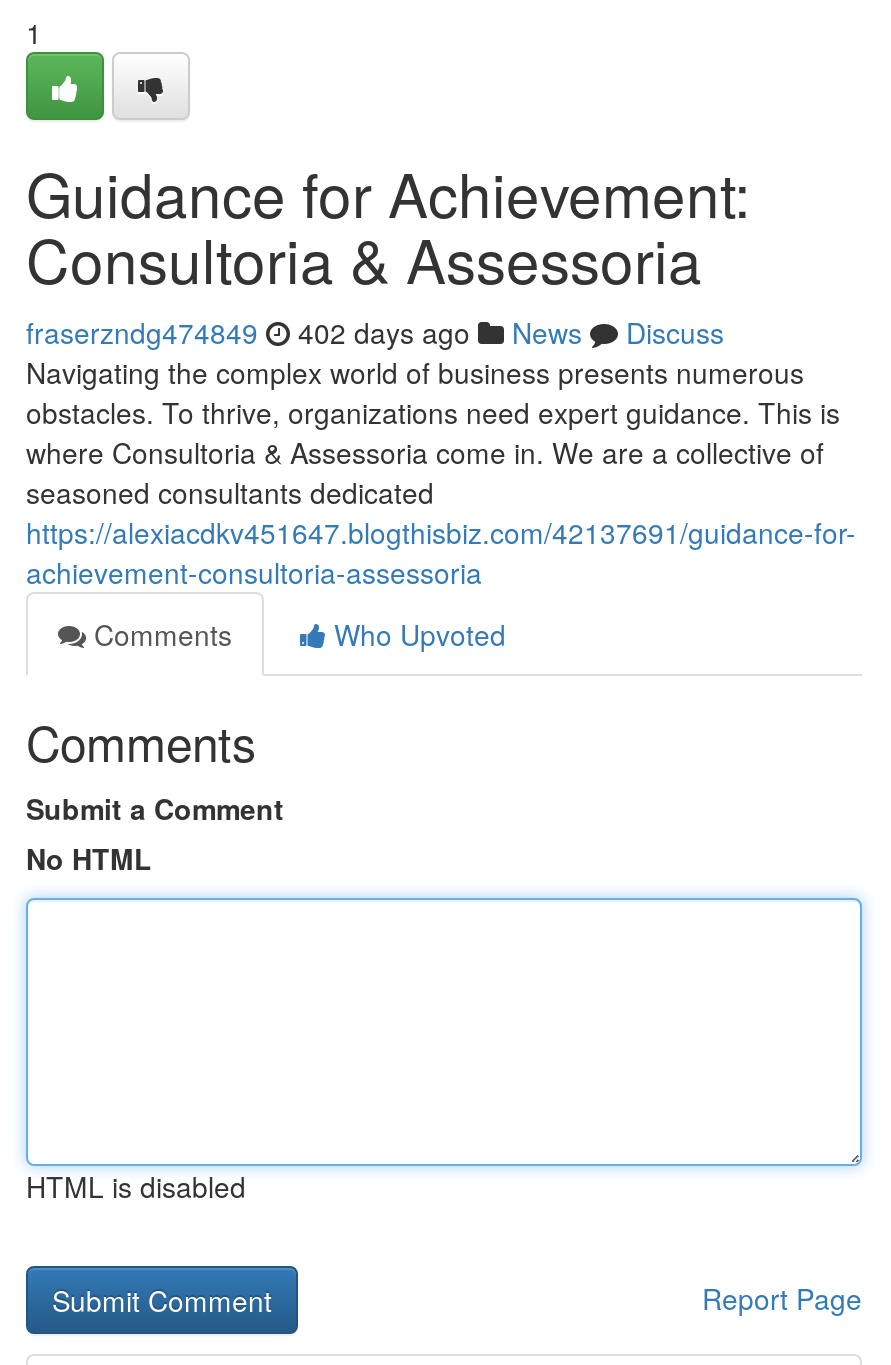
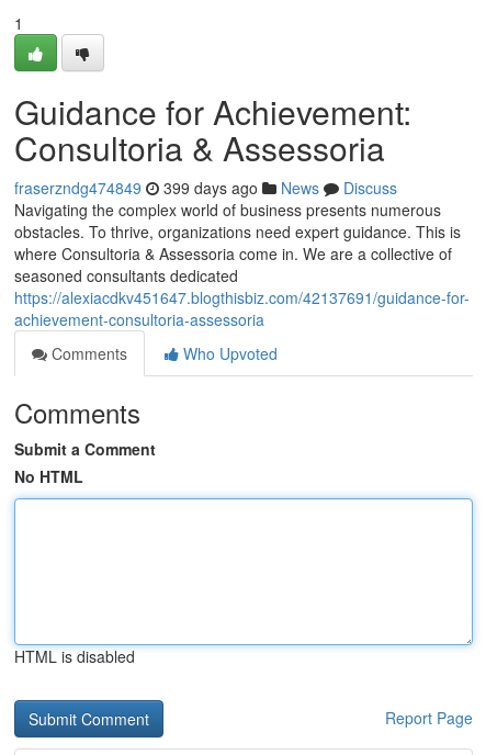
- fraserzndg474849 402 days ago News Discuss
+ fraserzndg474849 399 days ago News Discuss
